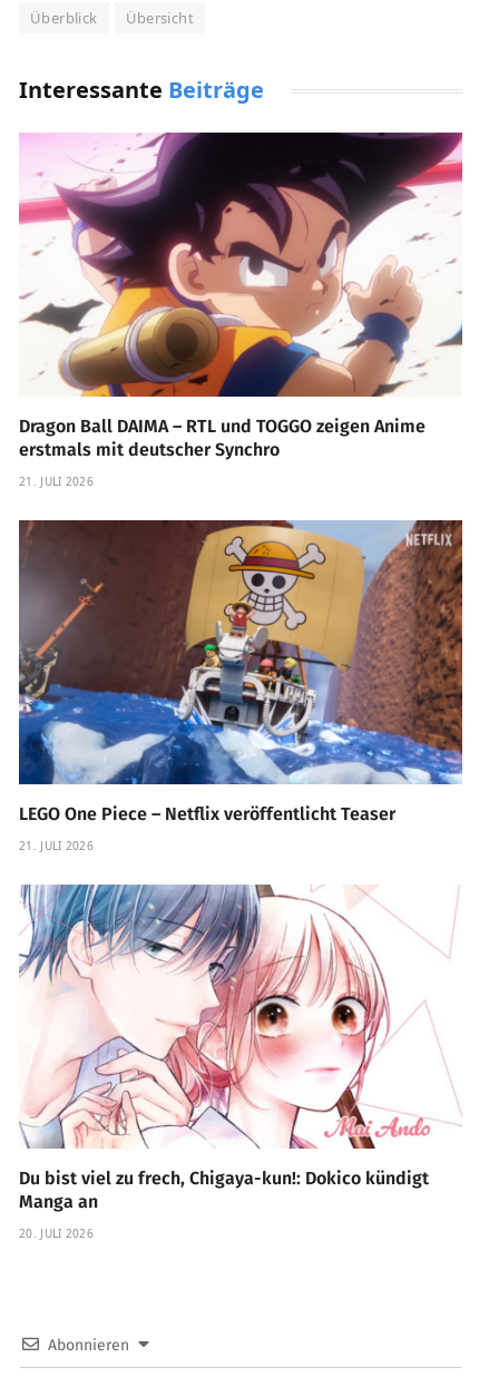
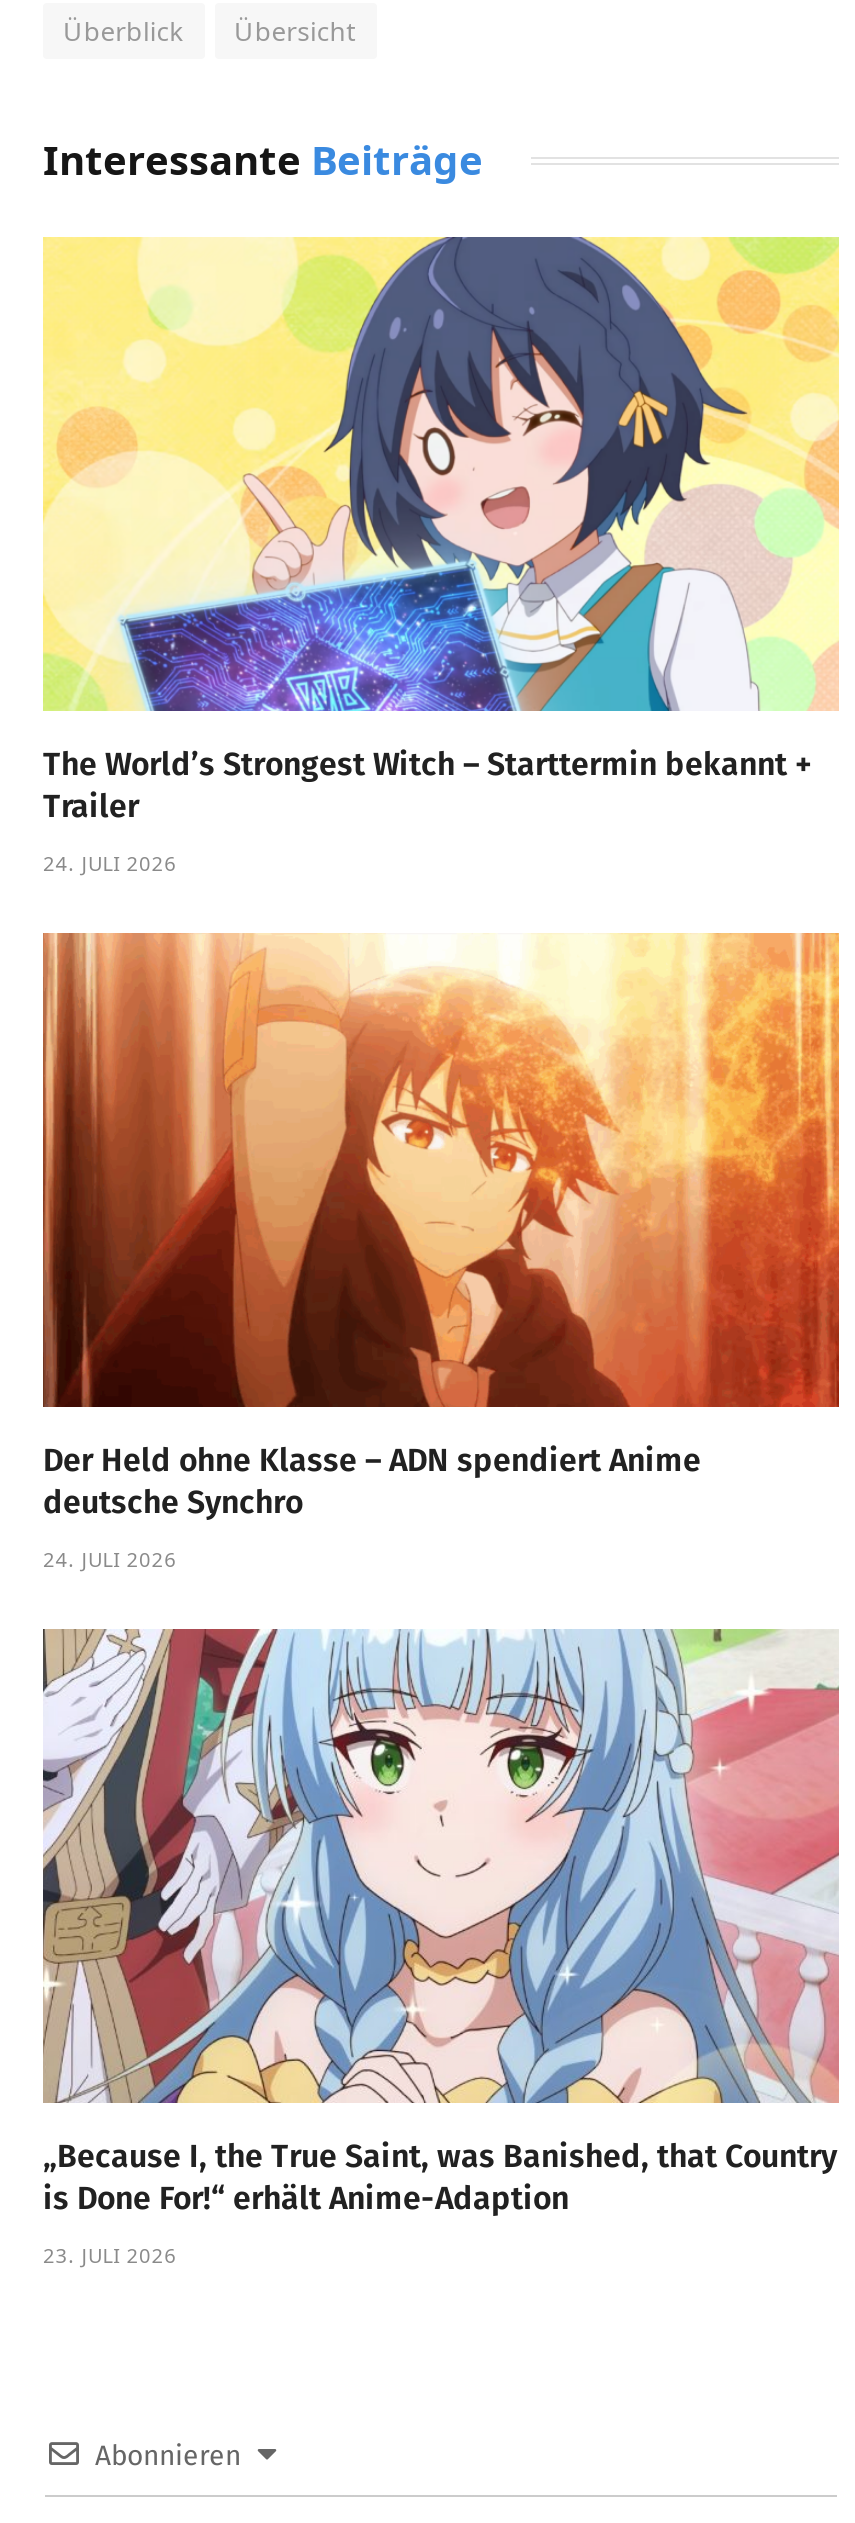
- [image]
- Dragon Ball DAIMA – RTL und TOGGO zeigen Anime
- erstmals mit deutscher Synchro
+ [image]
+ The World’s Strongest Witch – Starttermin bekannt +
+ Trailer

- 21. JULI 2026
+ 24. JULI 2026

- [image]
- LEGO One Piece – Netflix veröffentlicht Teaser
+ [image]
+ Der Held ohne Klasse – ADN spendiert Anime
+ deutsche Synchro

- 21. JULI 2026
+ 24. JULI 2026

- [image]
- Du bist viel zu frech, Chigaya-kun!: Dokico kündigt
- Manga an
+ [image]
+ „Because I, the True Saint, was Banished, that Country
+ is Done For!“ erhält Anime-Adaption

- 20. JULI 2026
+ 23. JULI 2026
